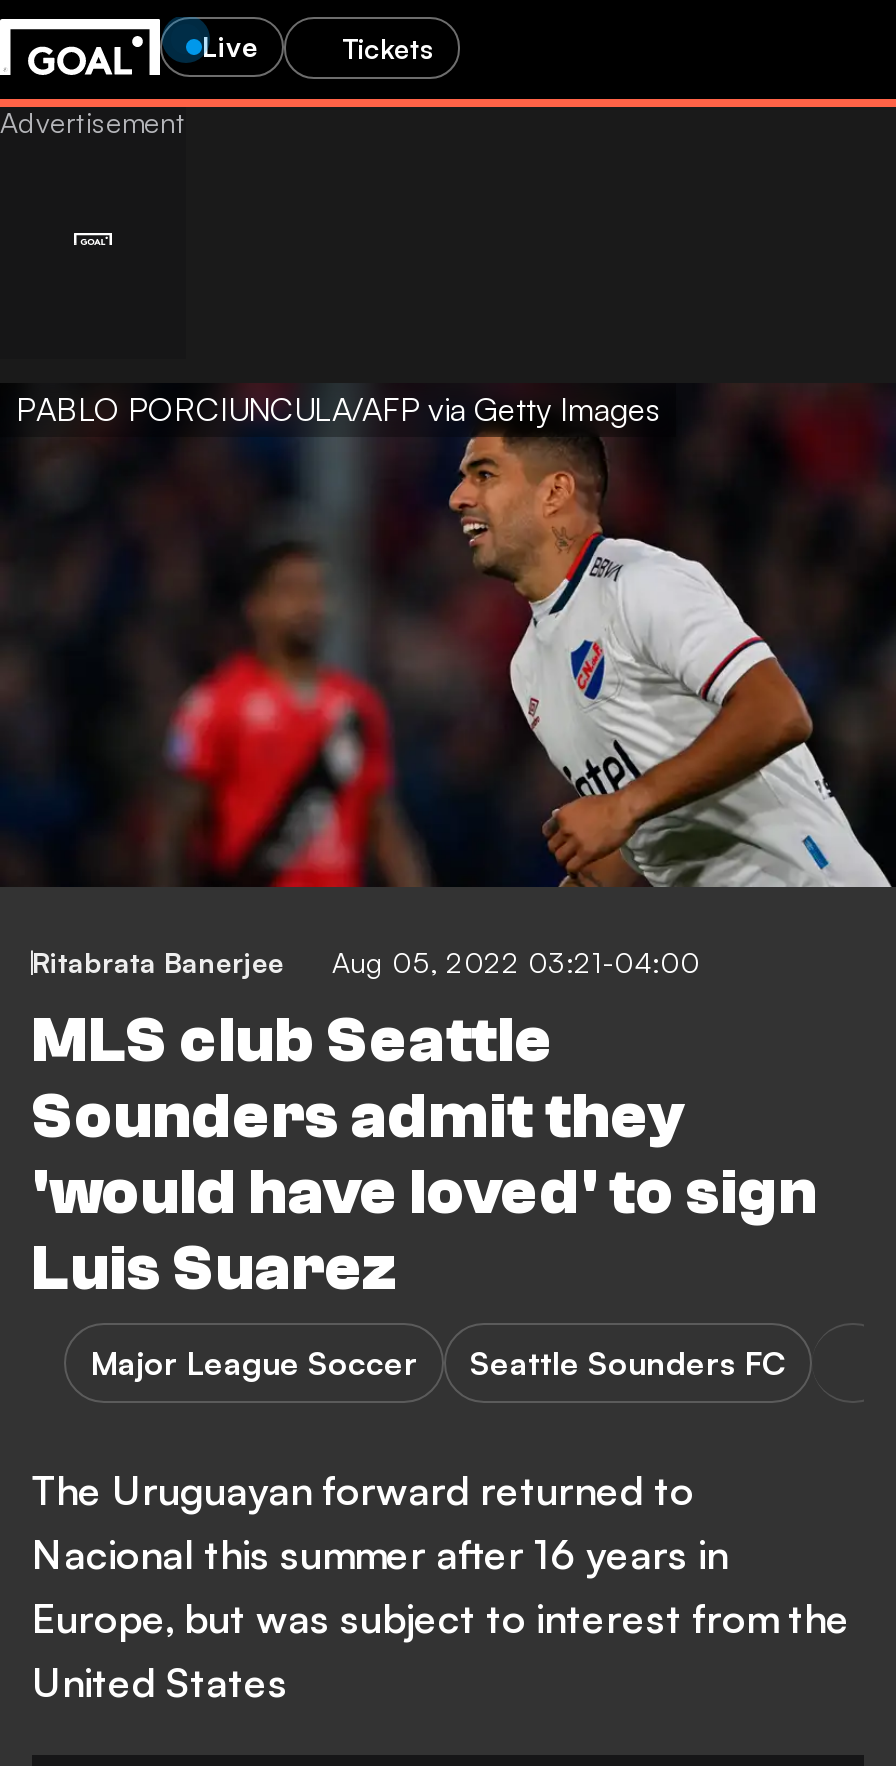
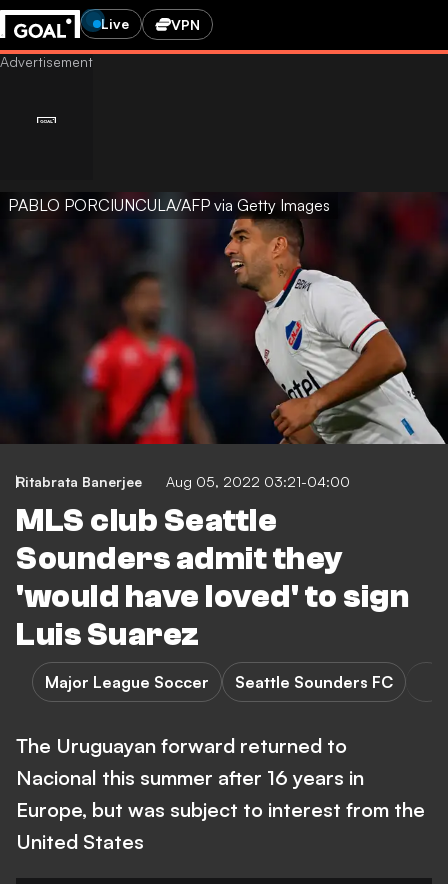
- Tickets
+ VPN
